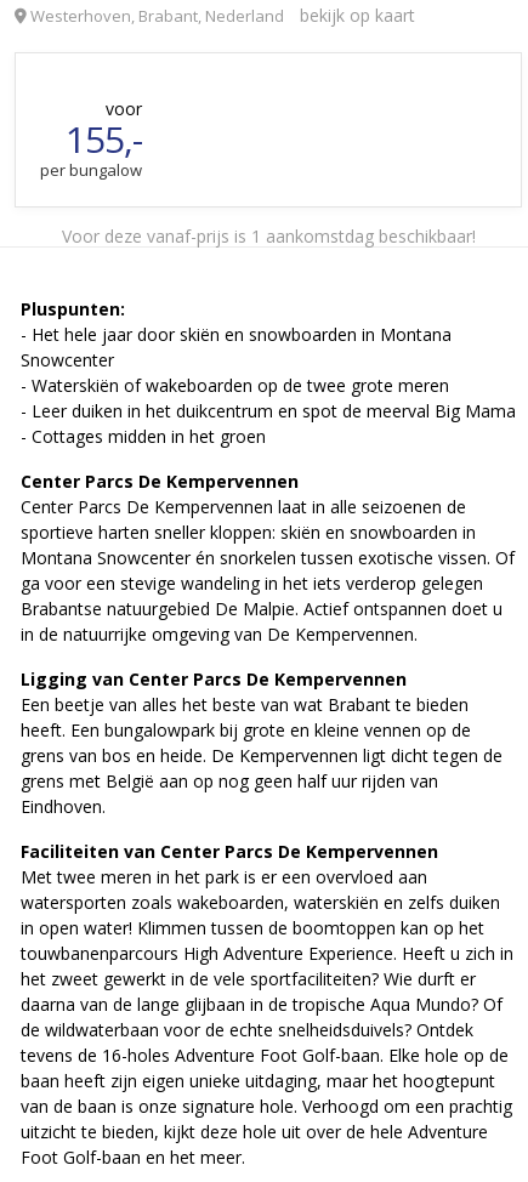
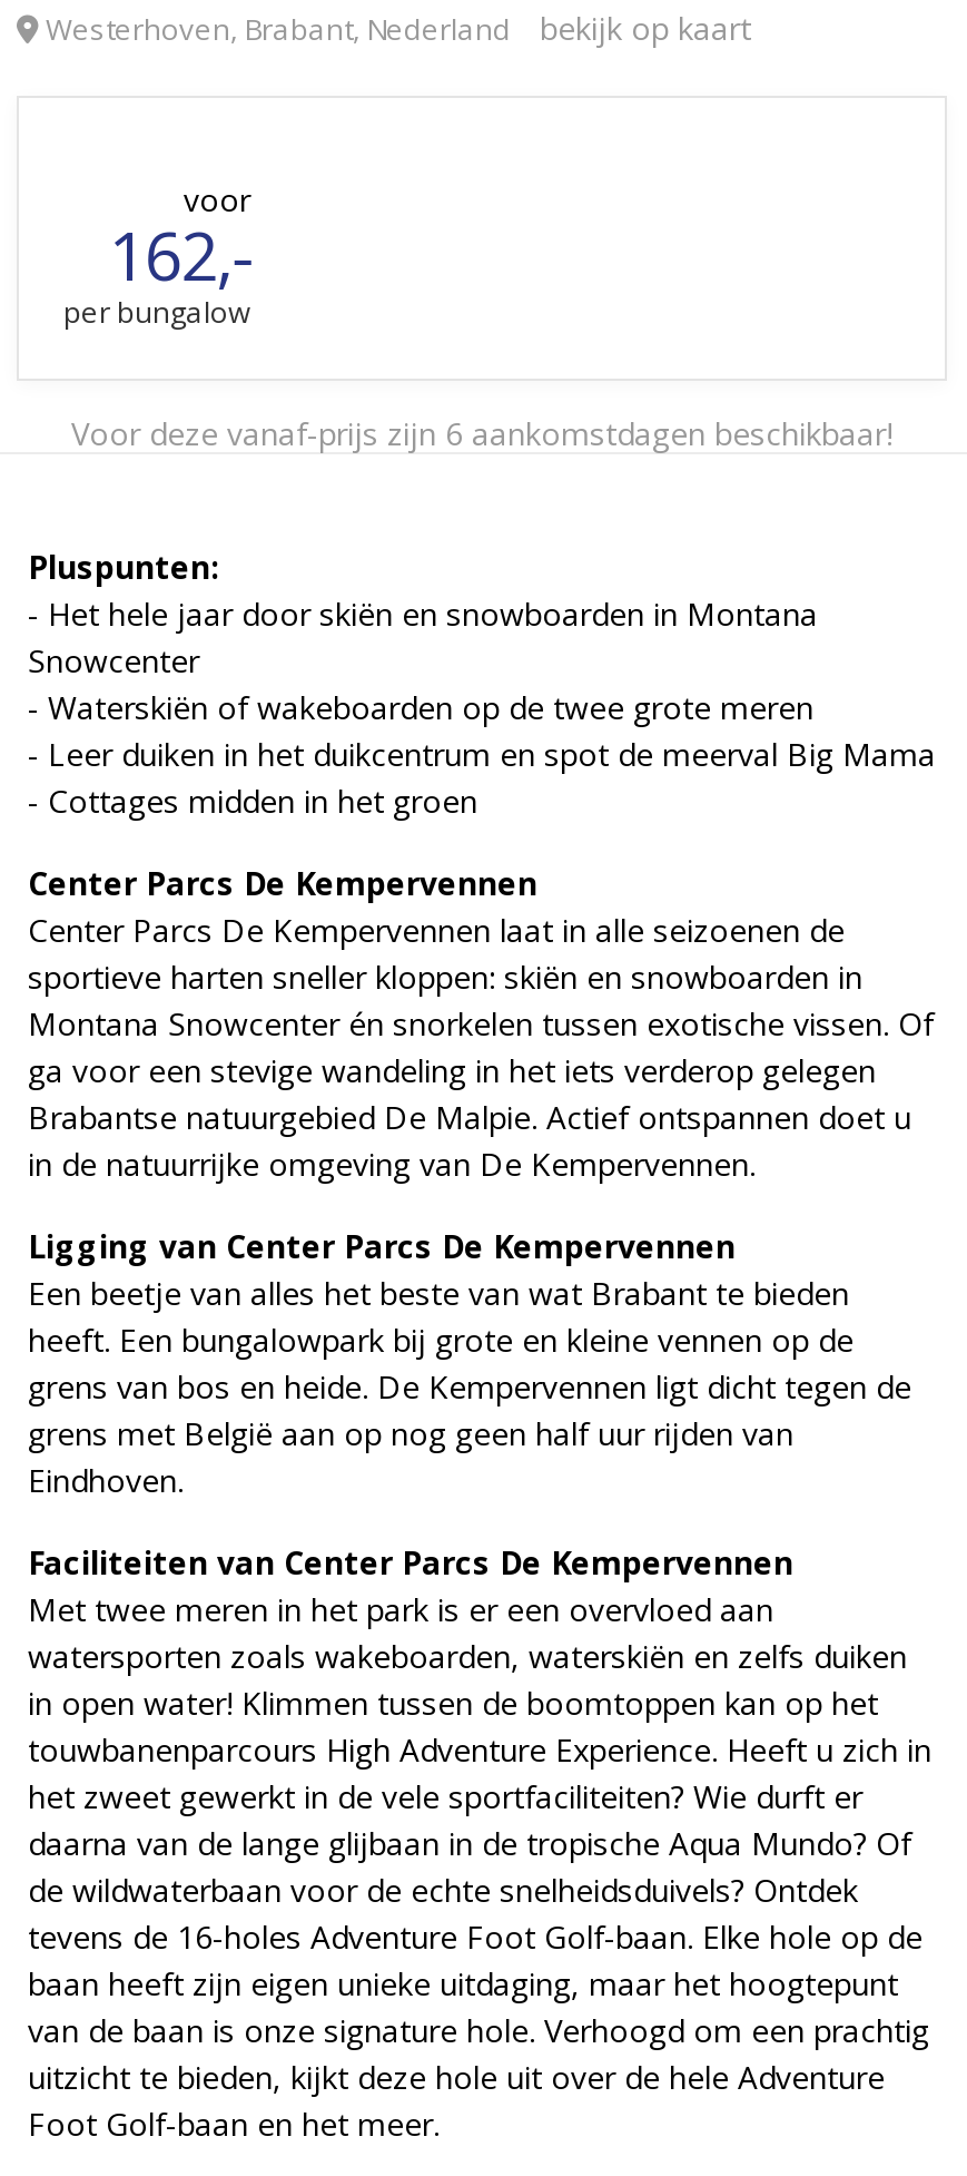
- 155,-
+ 162,-

- Voor deze vanaf-prijs is 1 aankomstdag beschikbaar!
+ Voor deze vanaf-prijs zijn 6 aankomstdagen beschikbaar!
